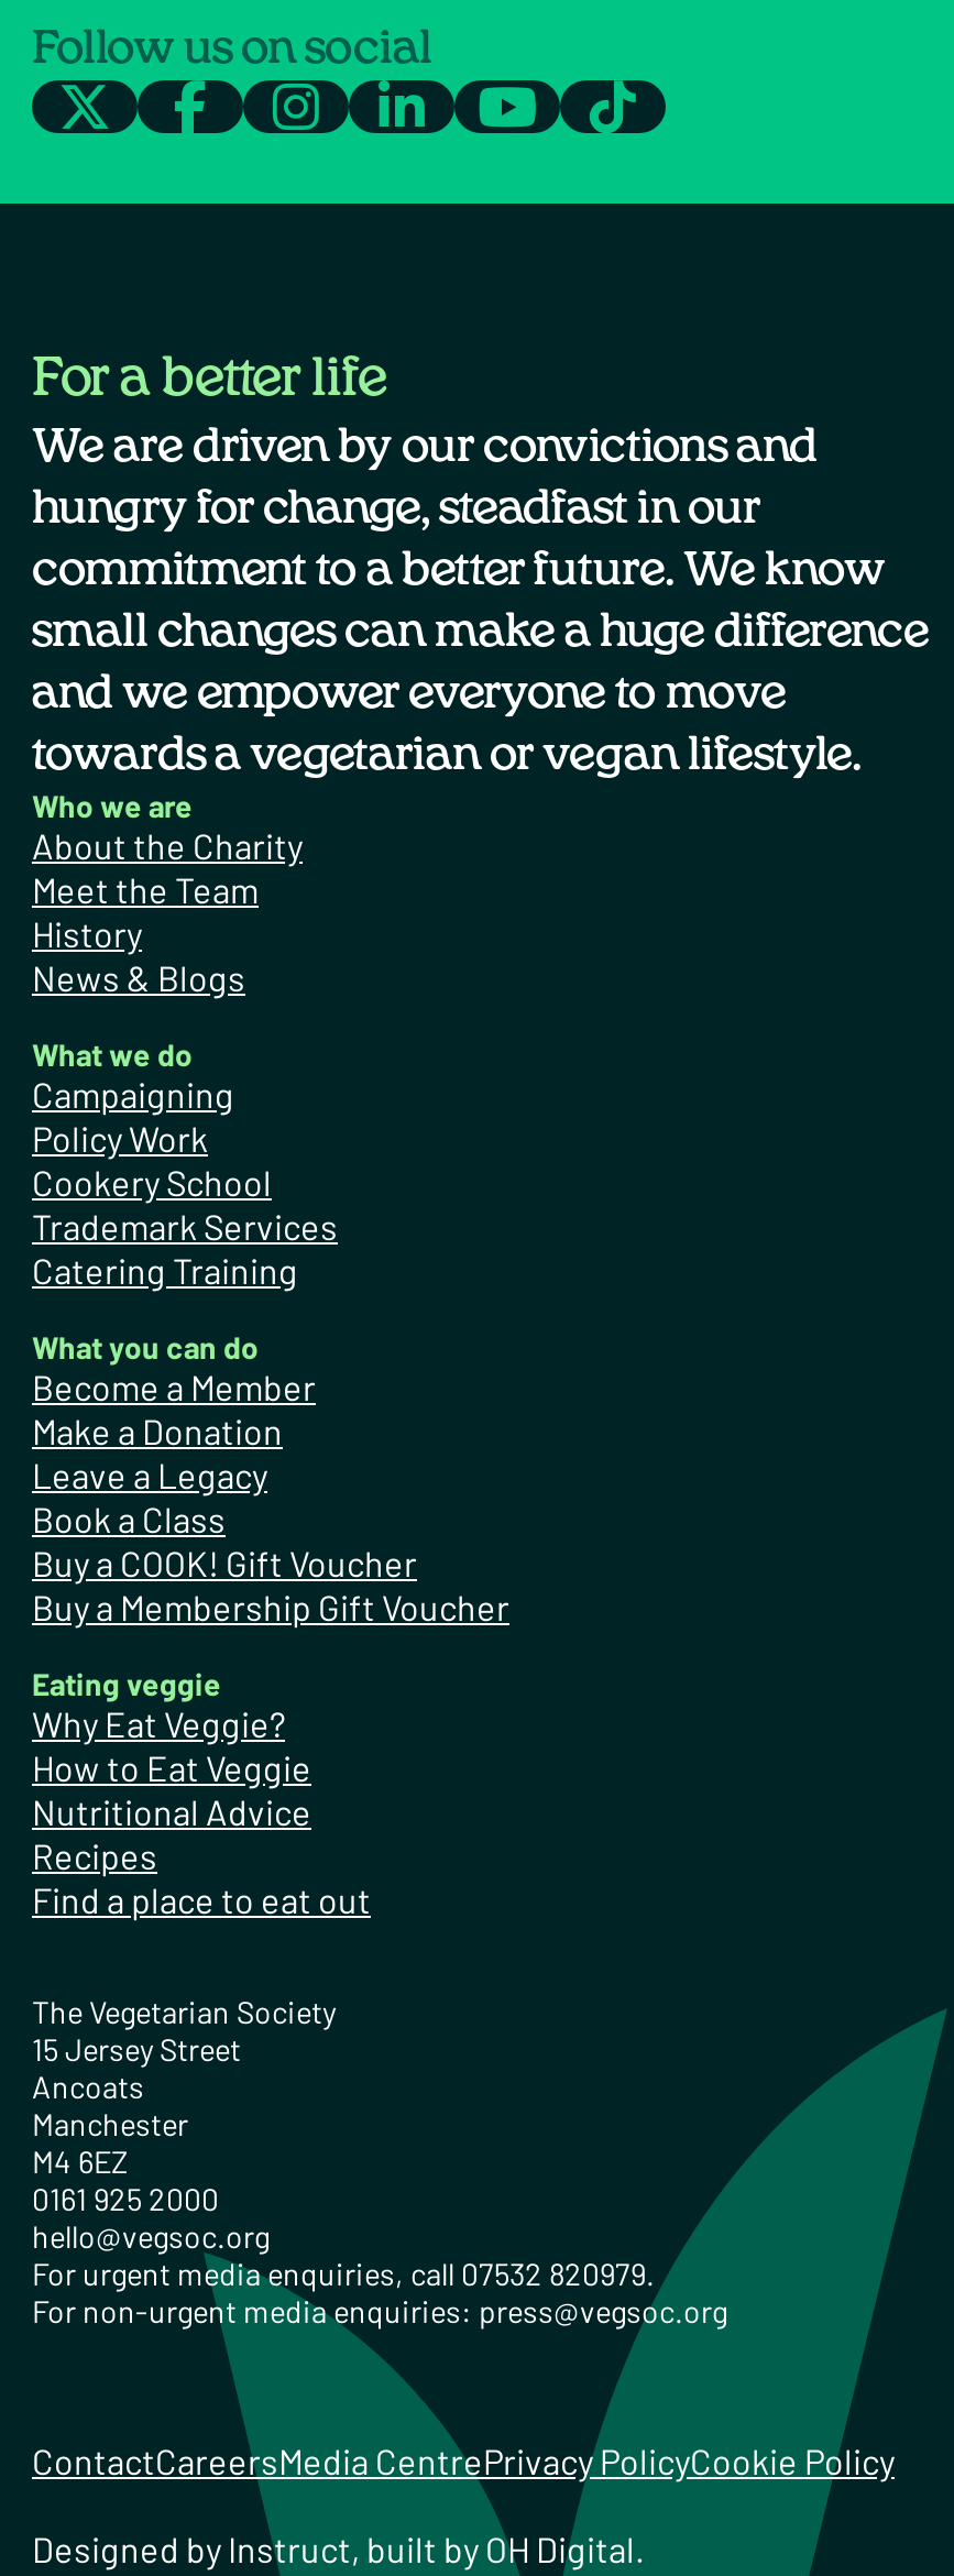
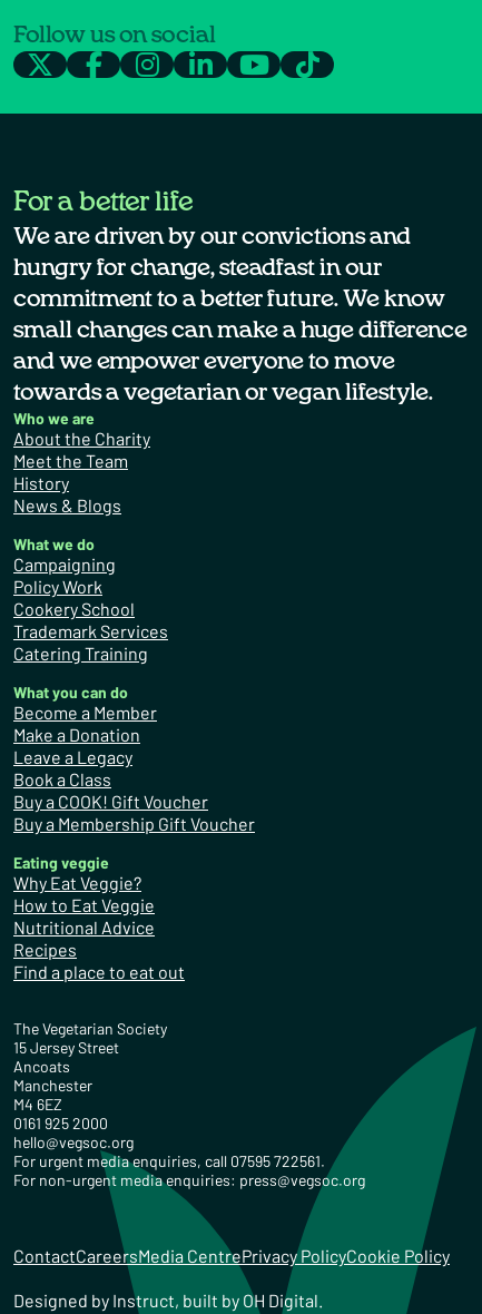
- For urgent media enquiries, call 07532 820979.
+ For urgent media enquiries, call 07595 722561.
